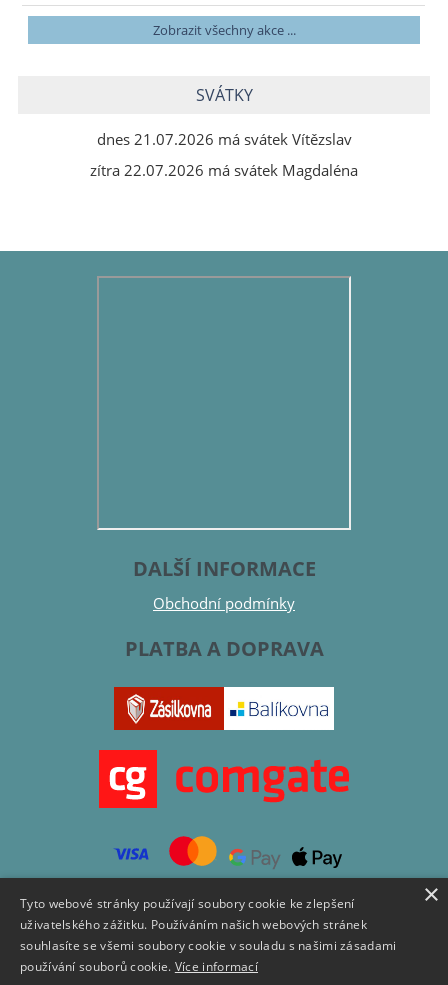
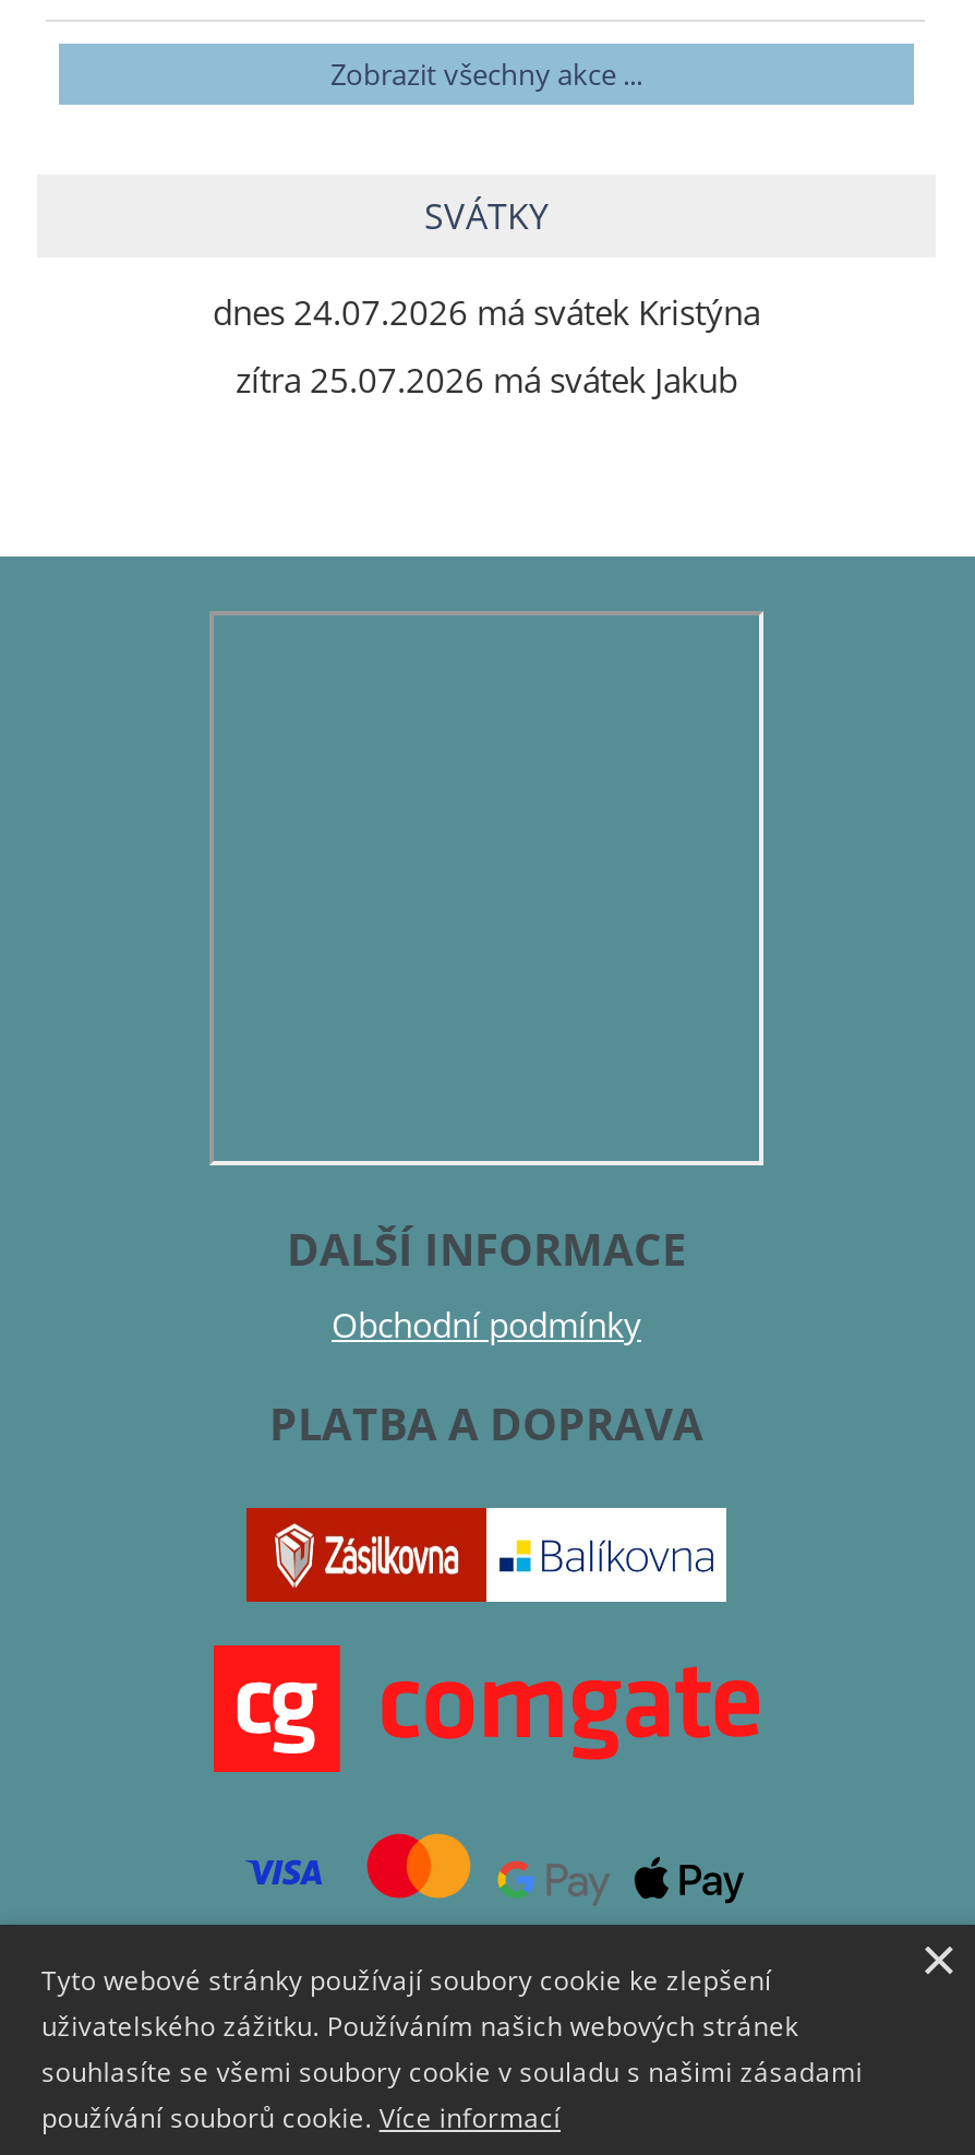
- dnes 21.07.2026 má svátek Vítězslav
+ dnes 24.07.2026 má svátek Kristýna

- zítra 22.07.2026 má svátek Magdaléna
+ zítra 25.07.2026 má svátek Jakub
